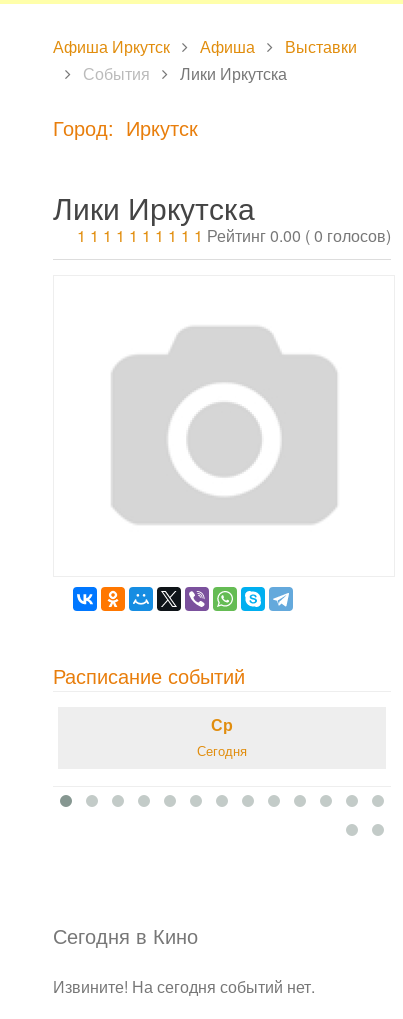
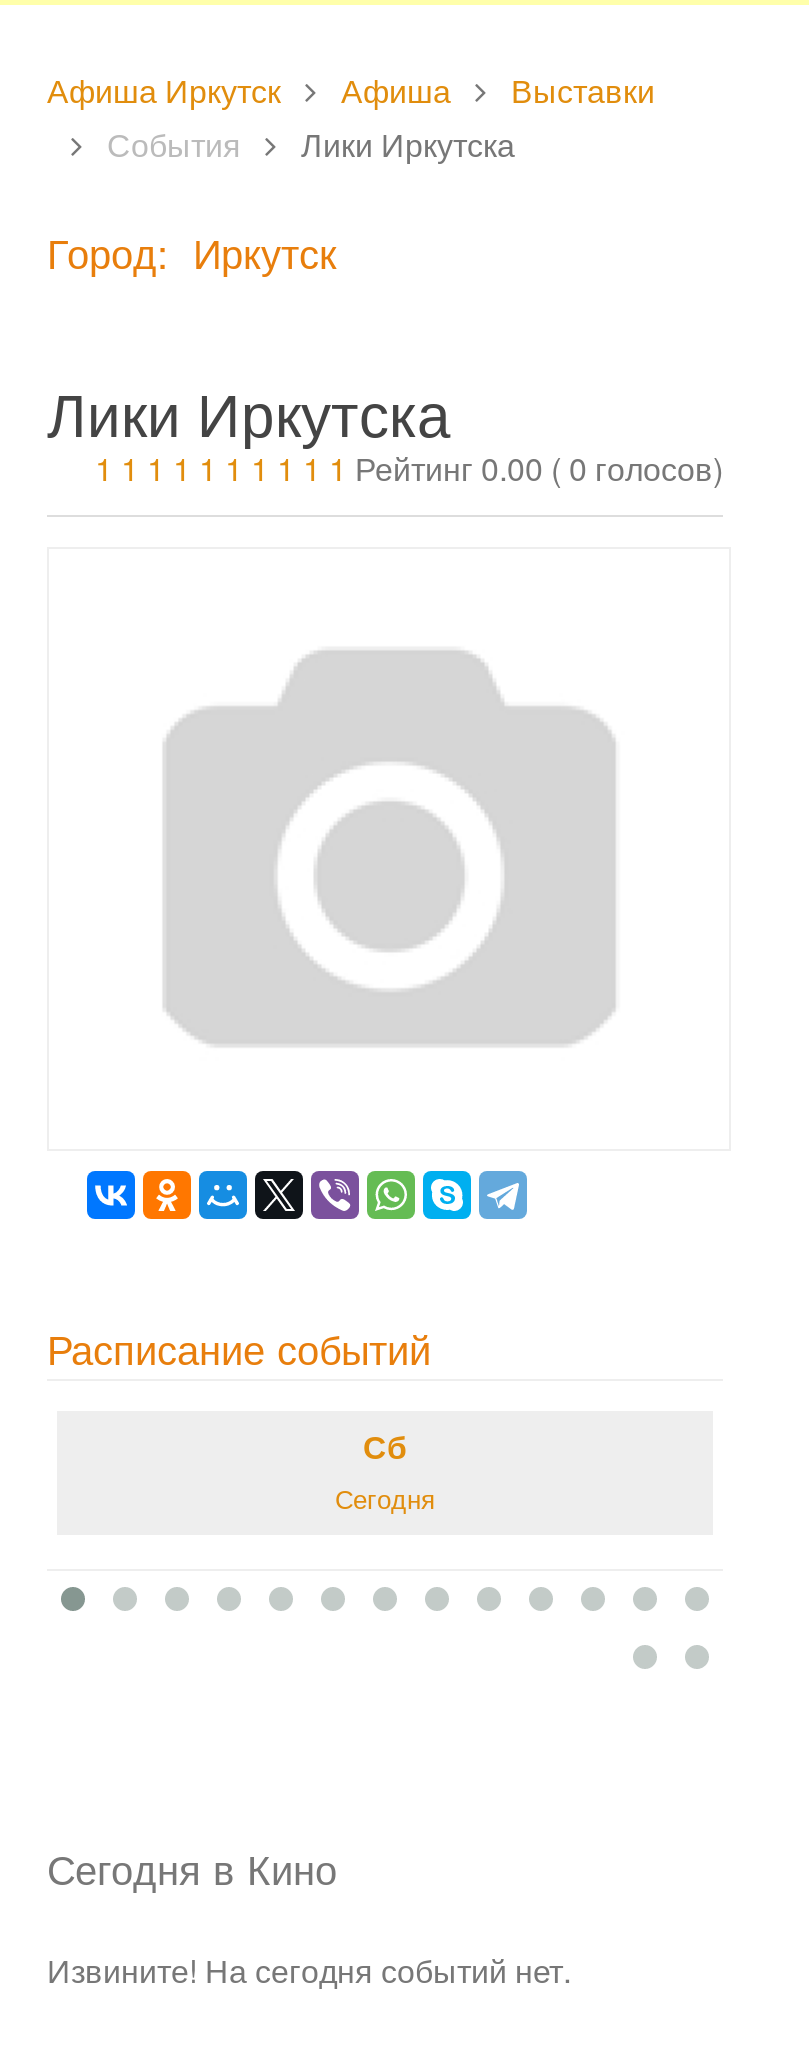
- Ср
+ Сб
